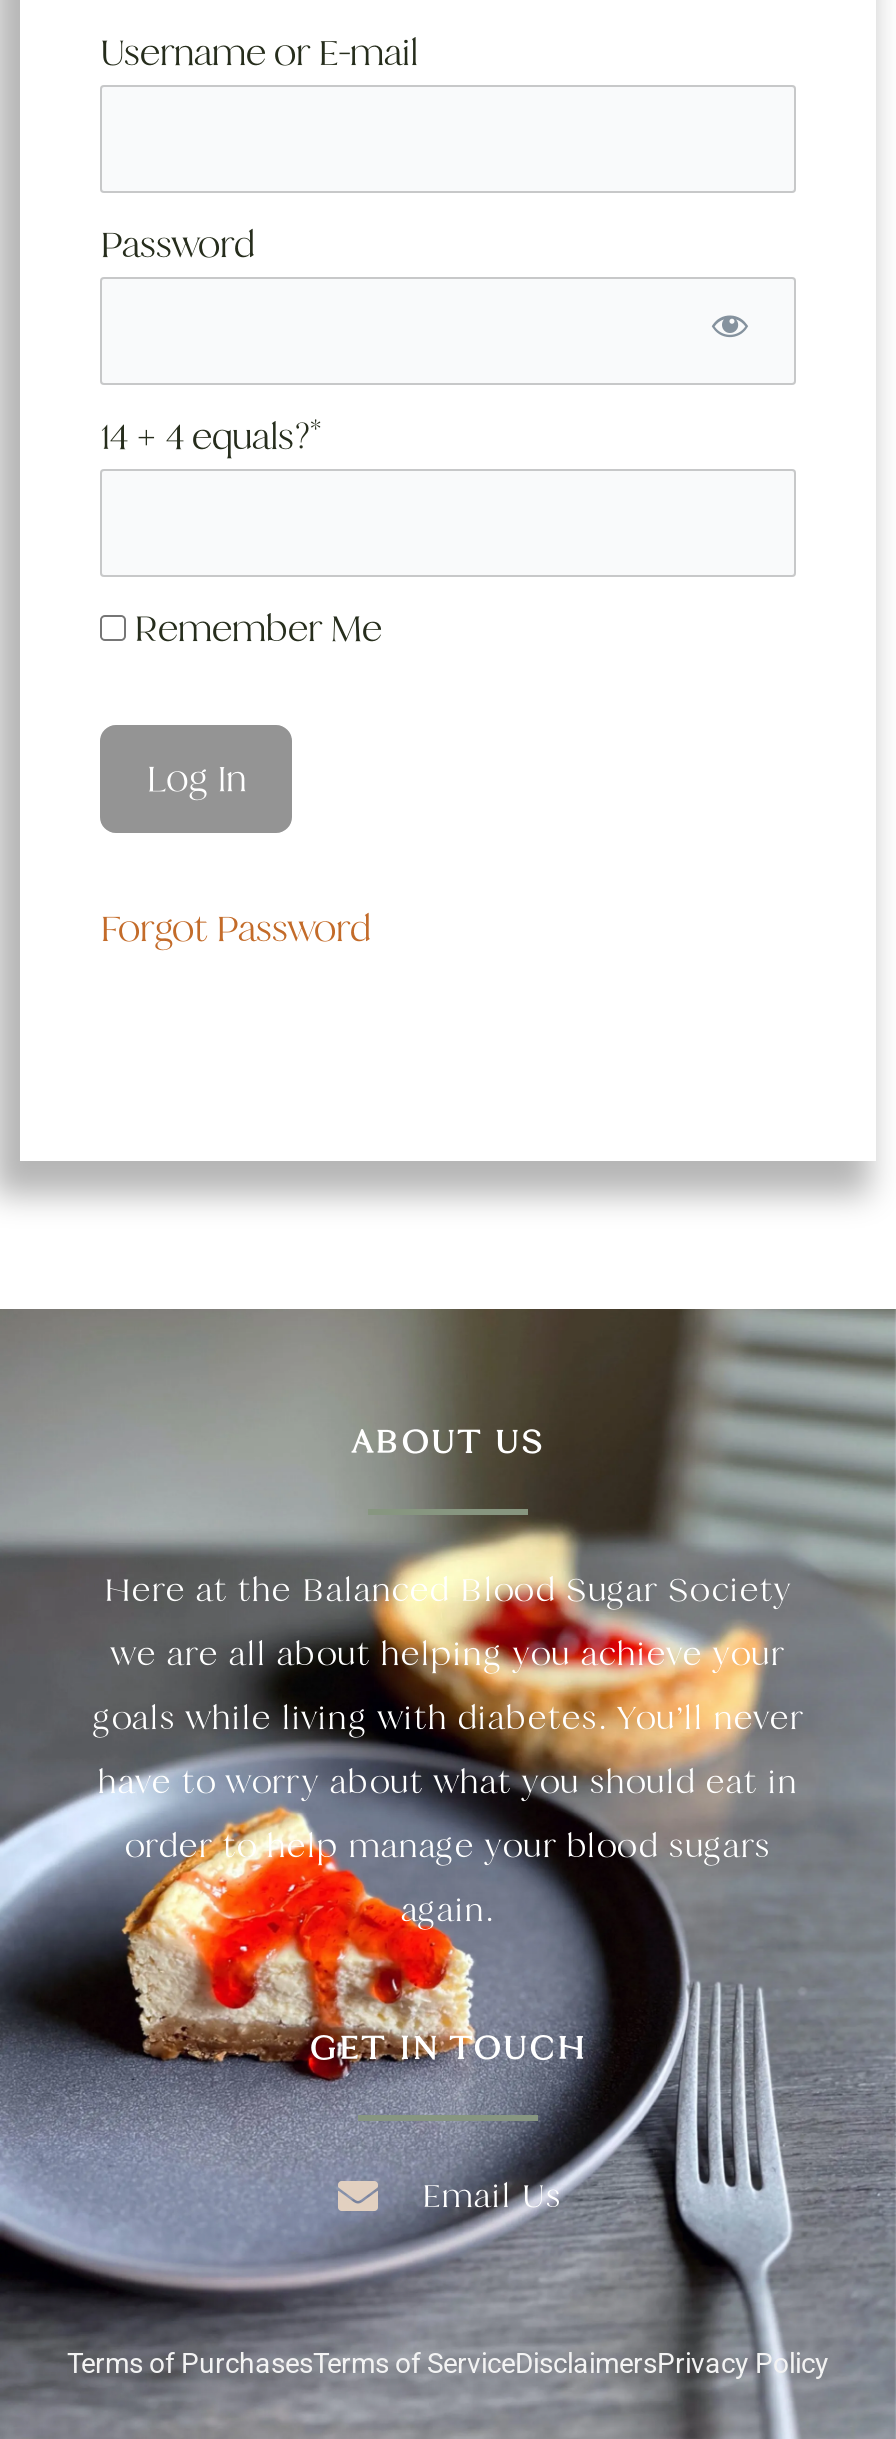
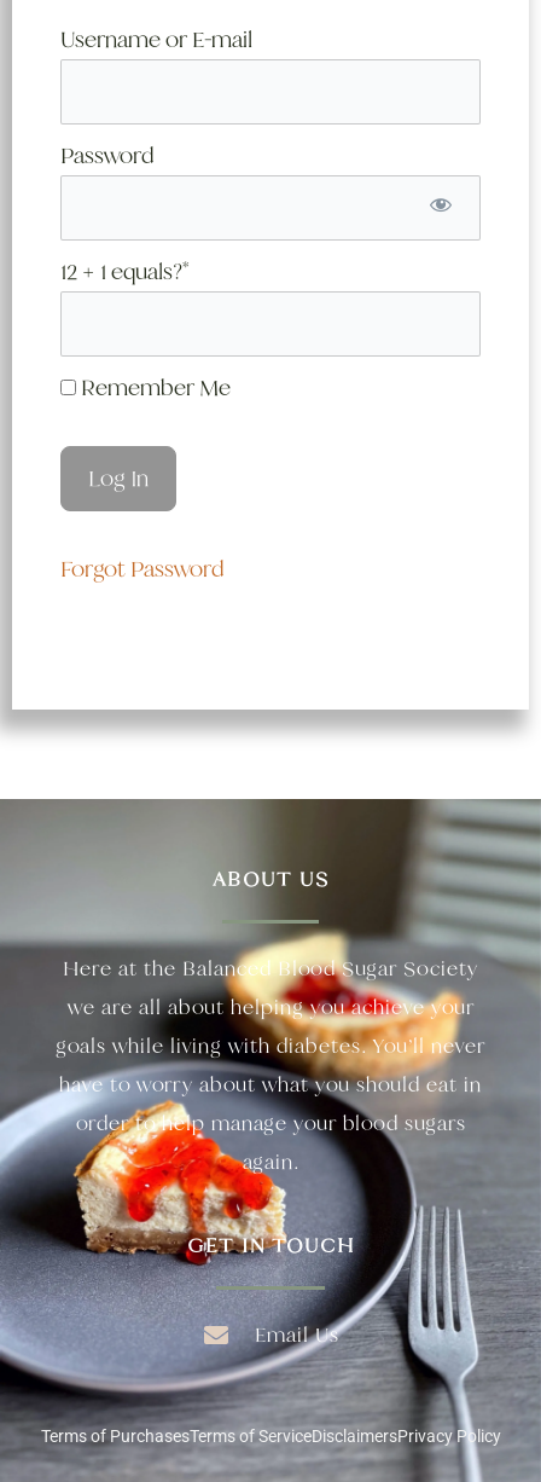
- 14 + 4 equals?*
+ 12 + 1 equals?*
